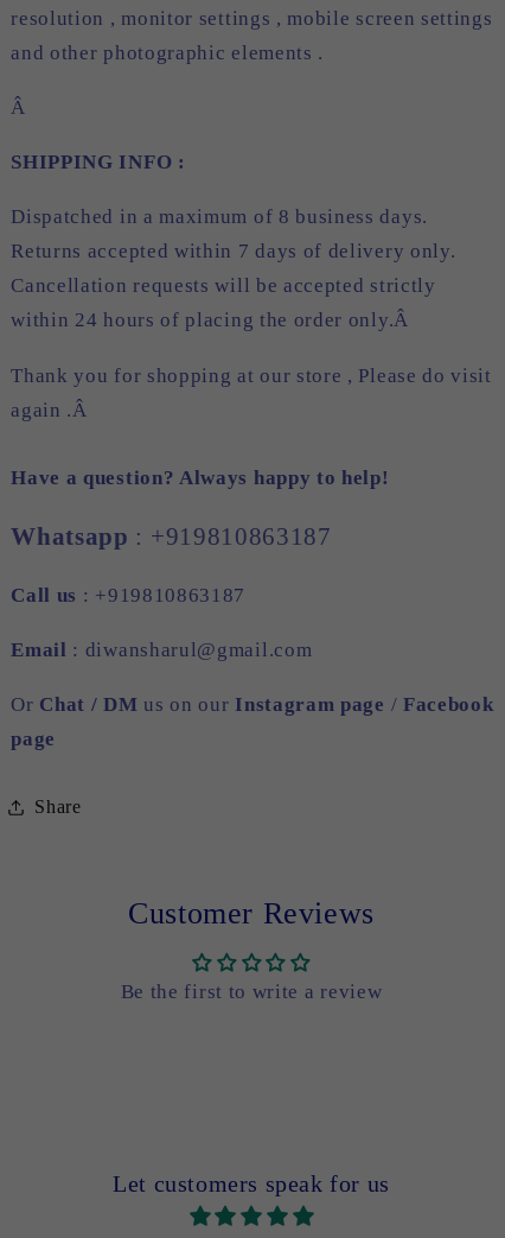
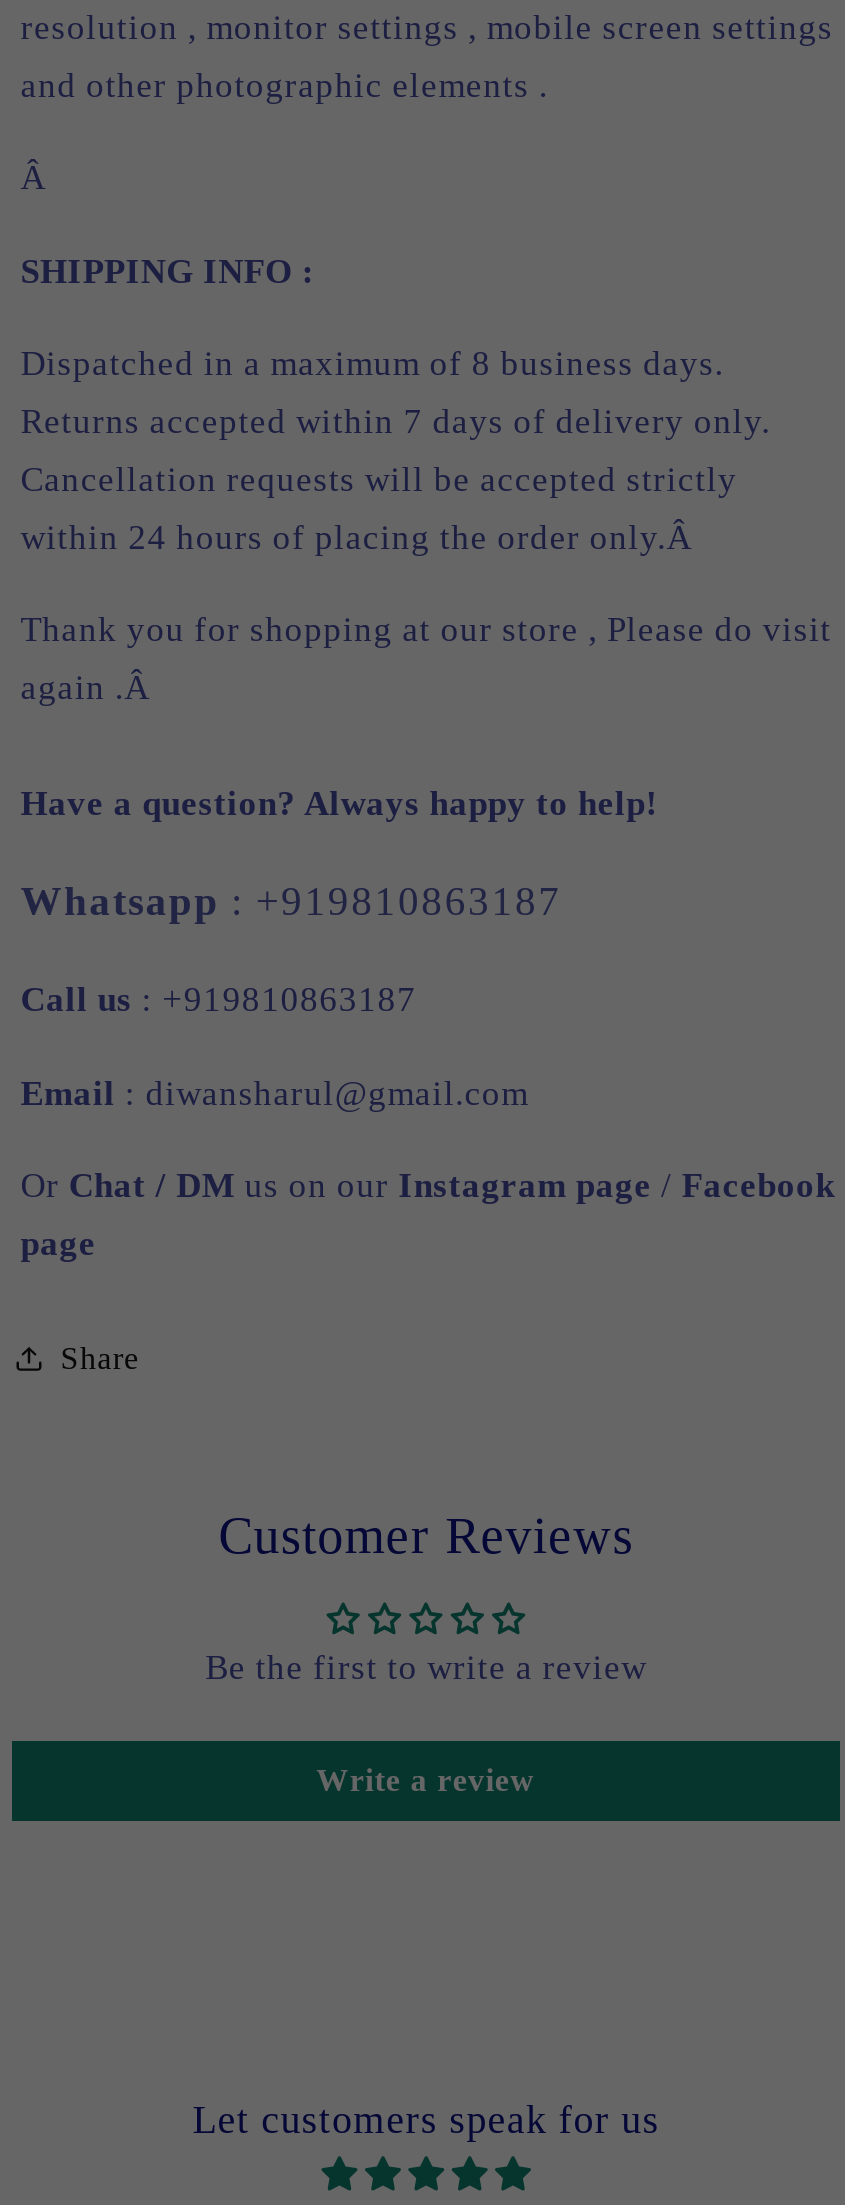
+ Write a review
